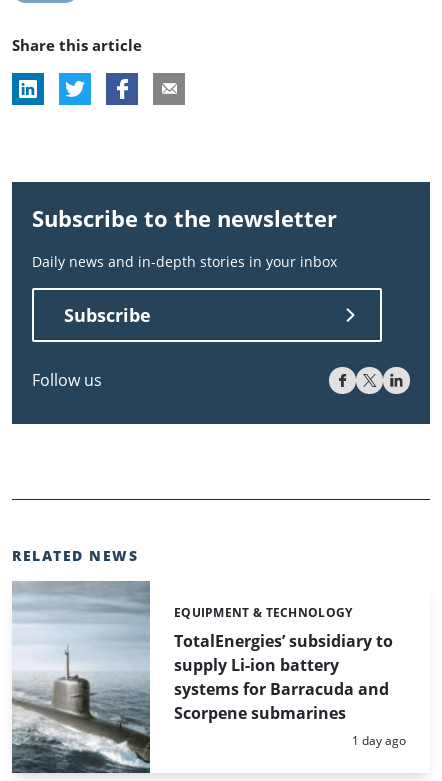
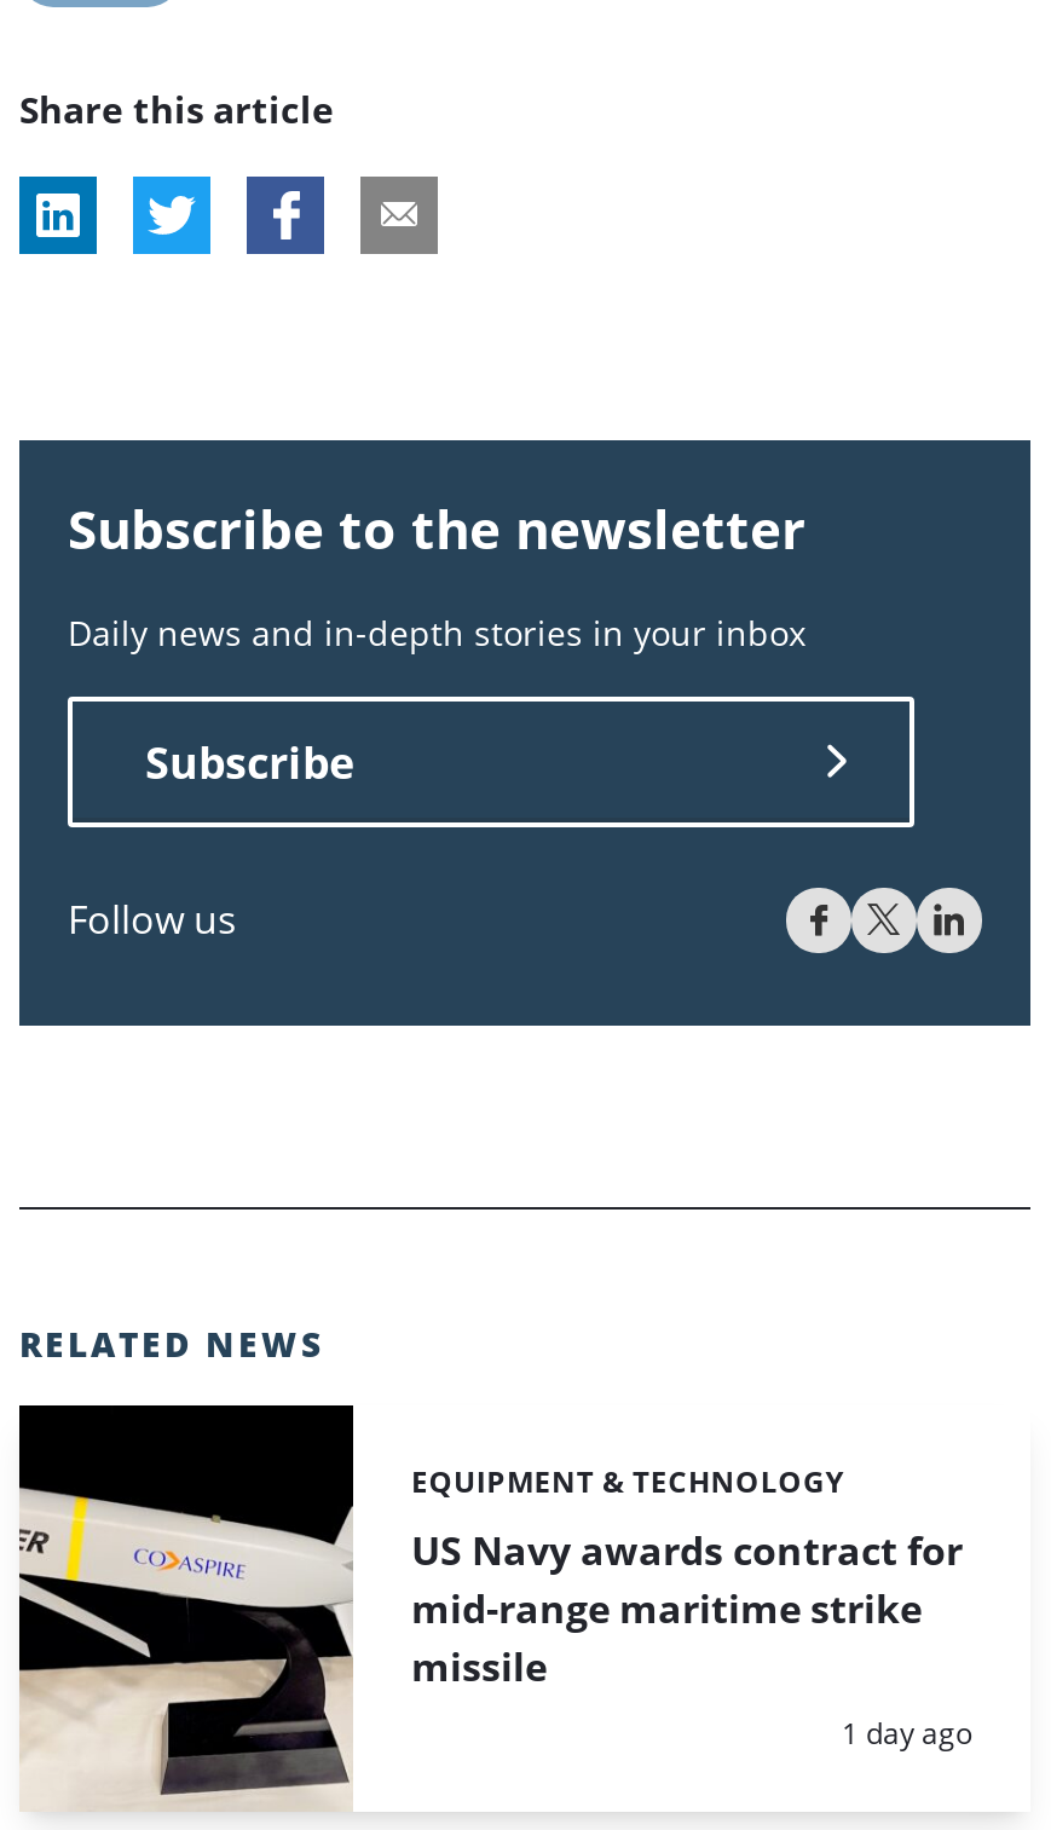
- [image]
- TotalEnergies’ subsidiary to
- supply Li-ion battery
- systems for Barracuda and
- Scorpene submarines
+ [image]
+ US Navy awards contract for
+ mid-range maritime strike
+ missile
